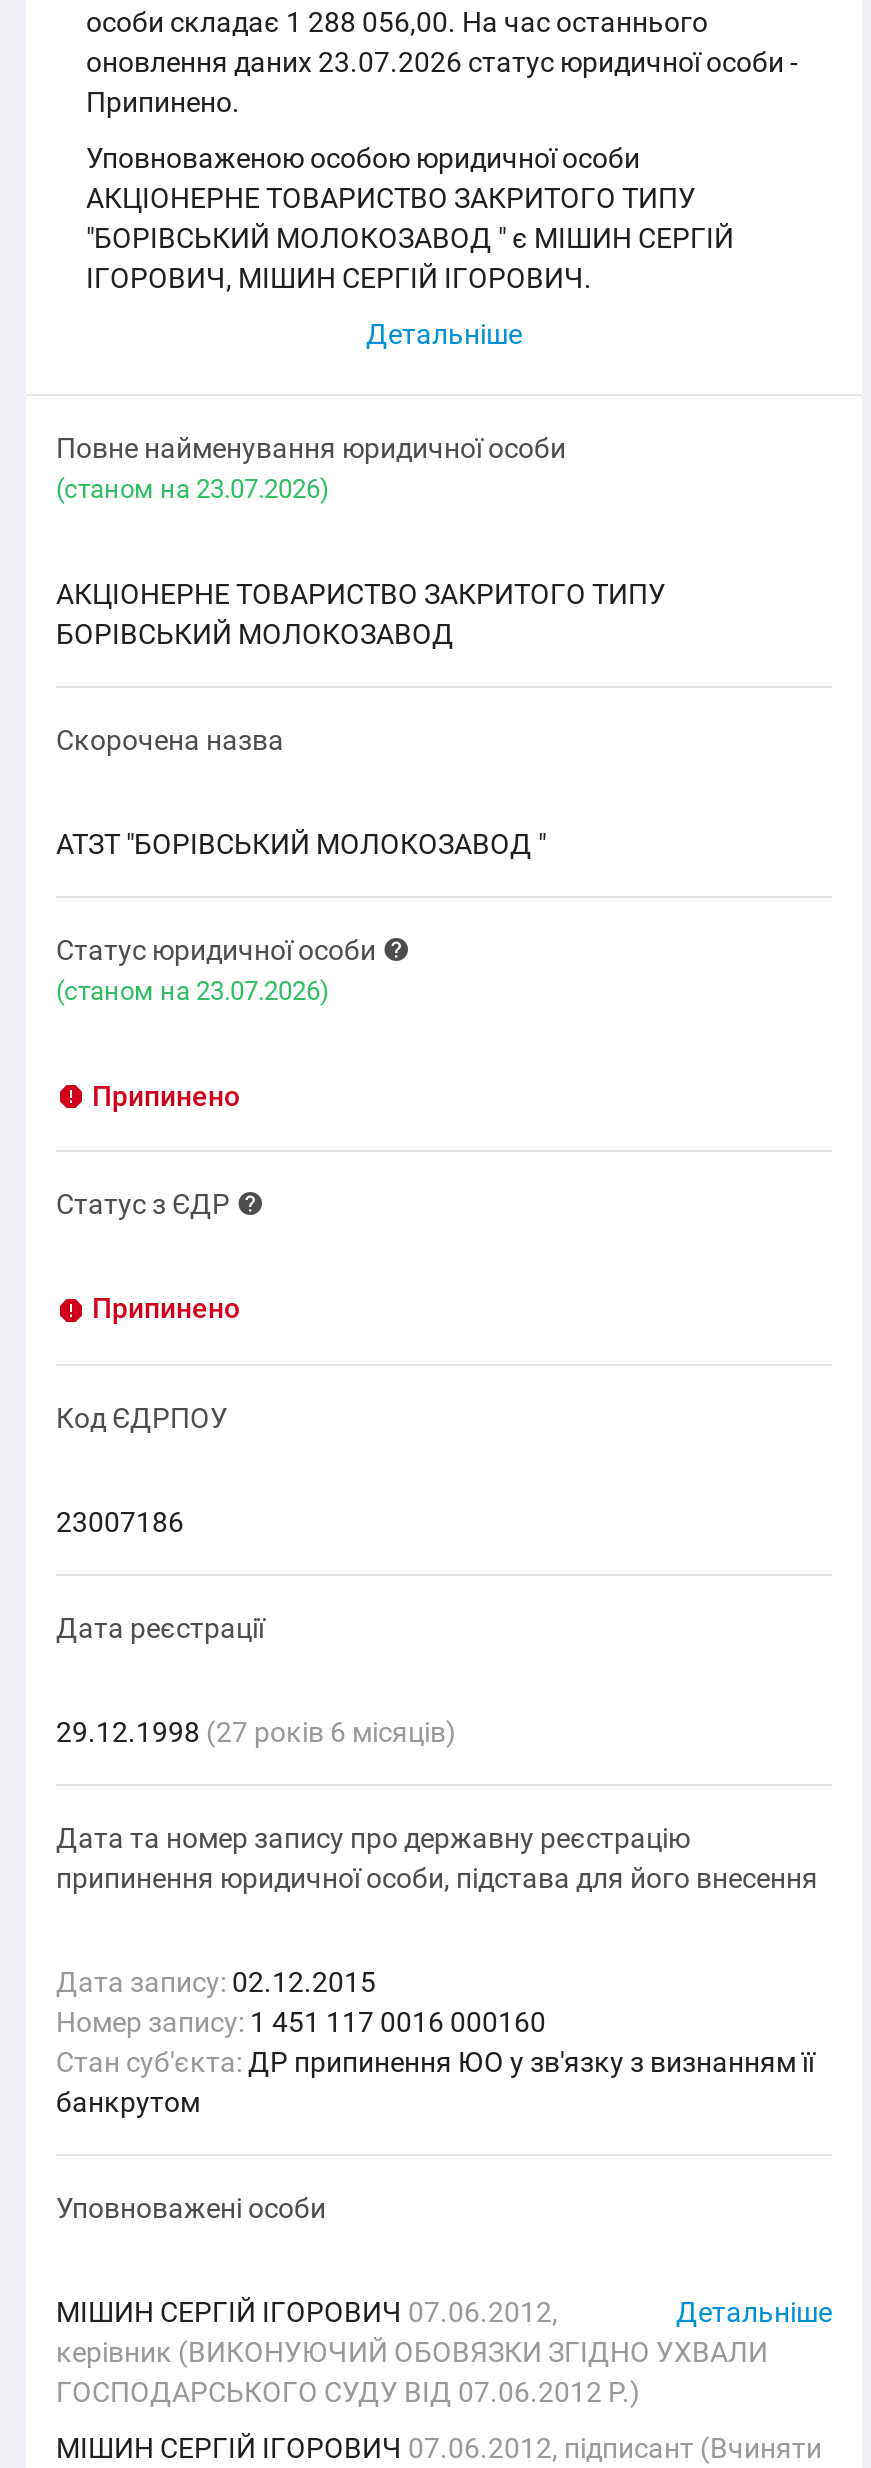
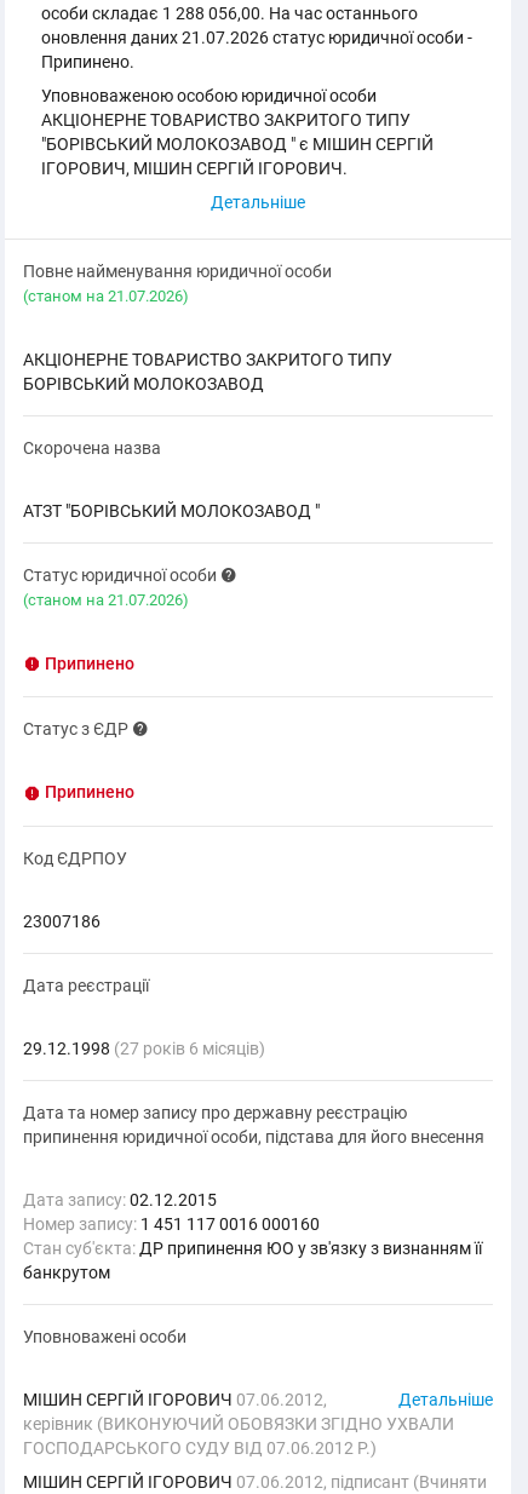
- оновлення даних 23.07.2026 статус юридичної особи -
+ оновлення даних 21.07.2026 статус юридичної особи -

- (cтаном на 23.07.2026)
+ (cтаном на 21.07.2026)

- (cтаном на 23.07.2026)
+ (cтаном на 21.07.2026)
